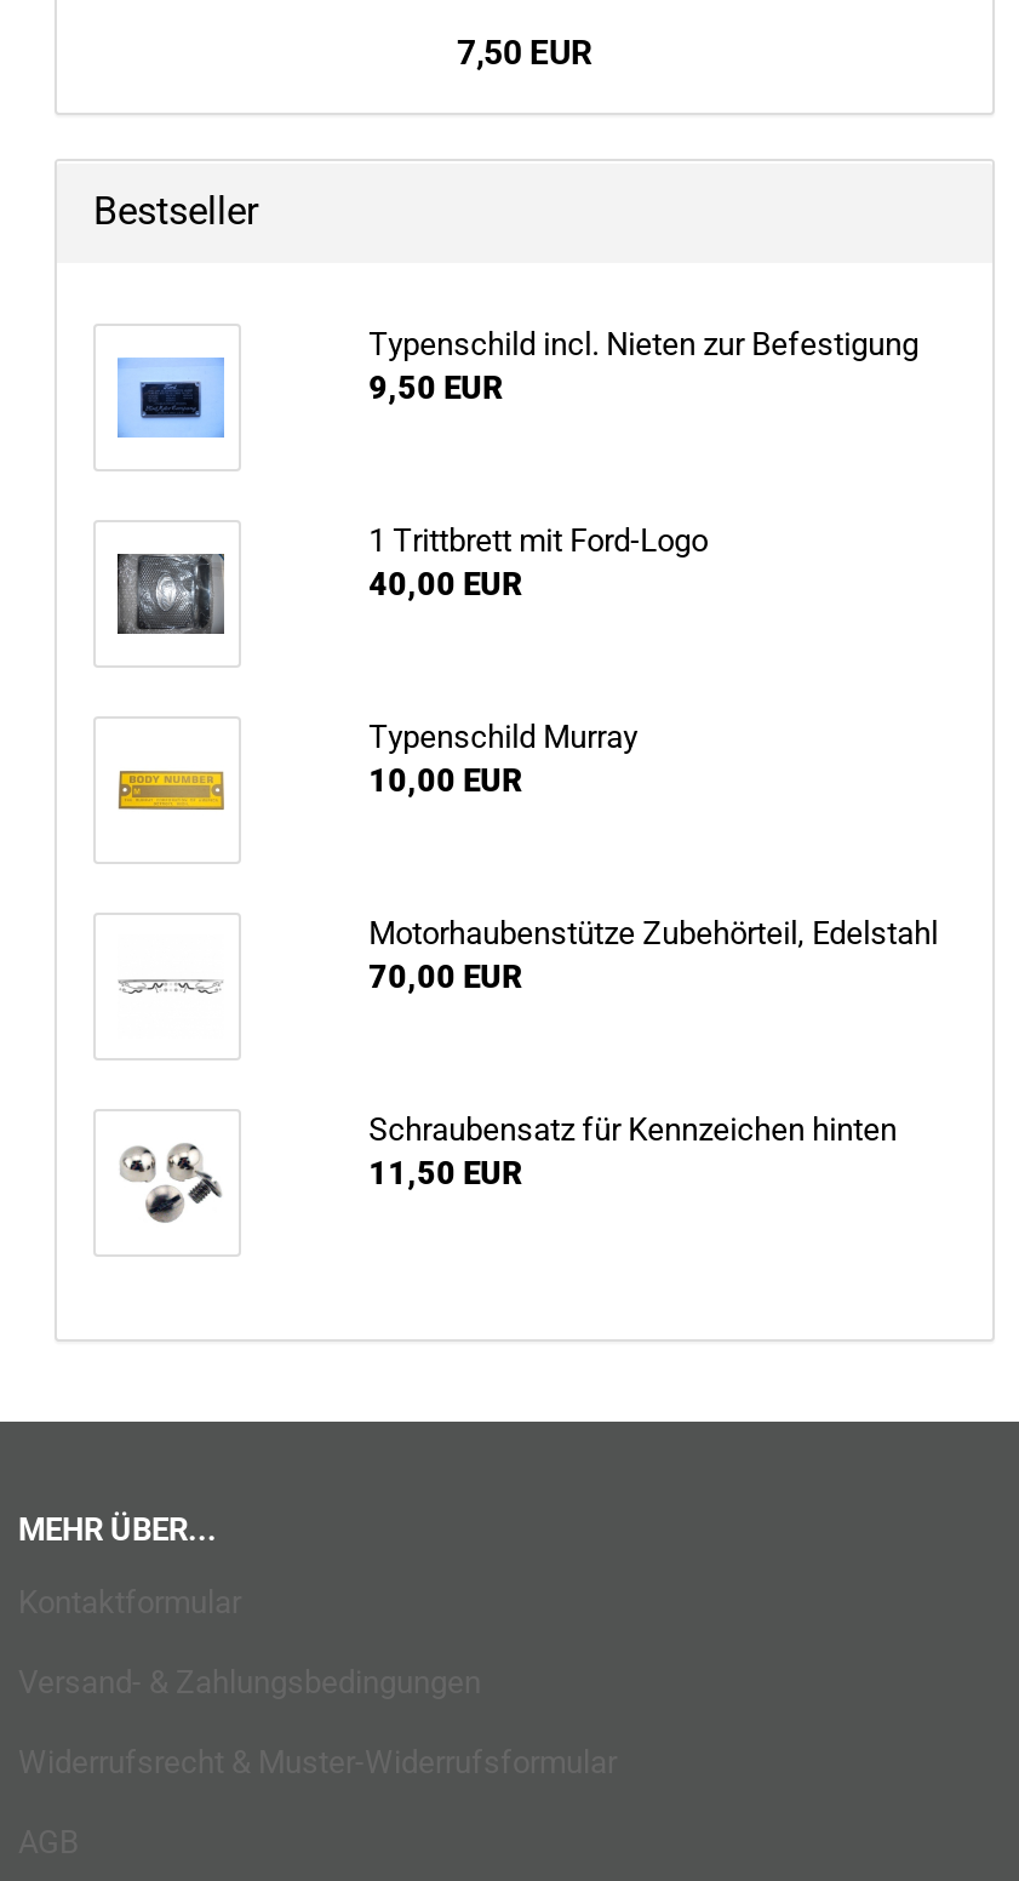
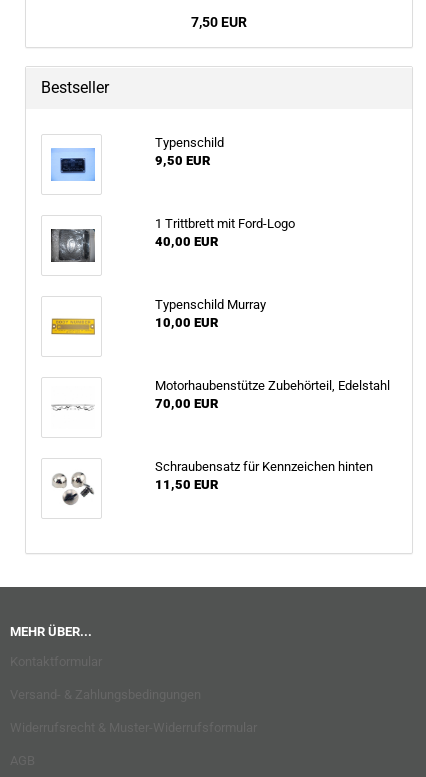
- Typenschild incl. Nieten zur Befestigung
+ Typenschild
